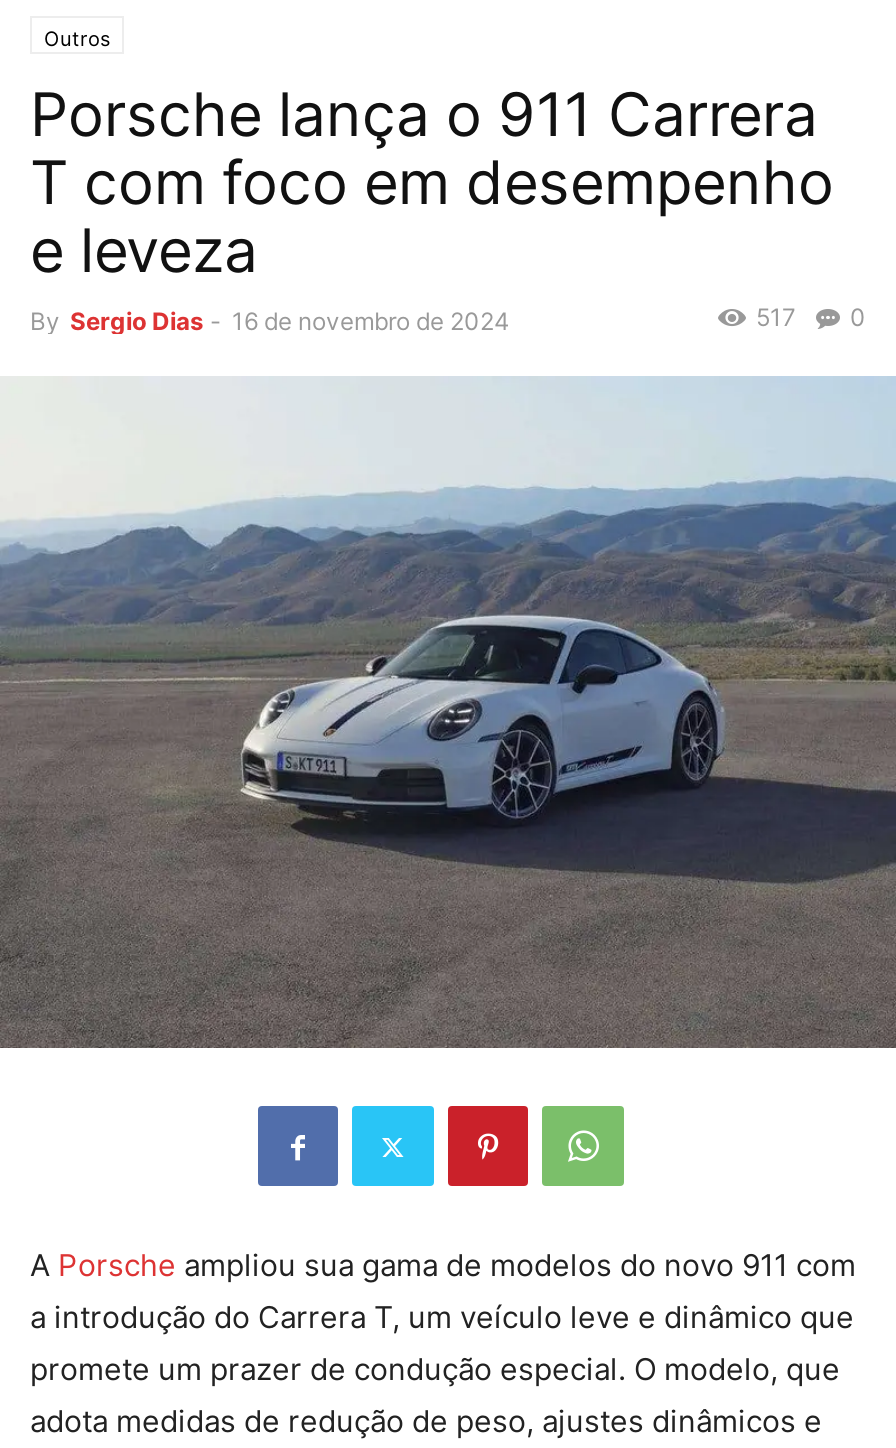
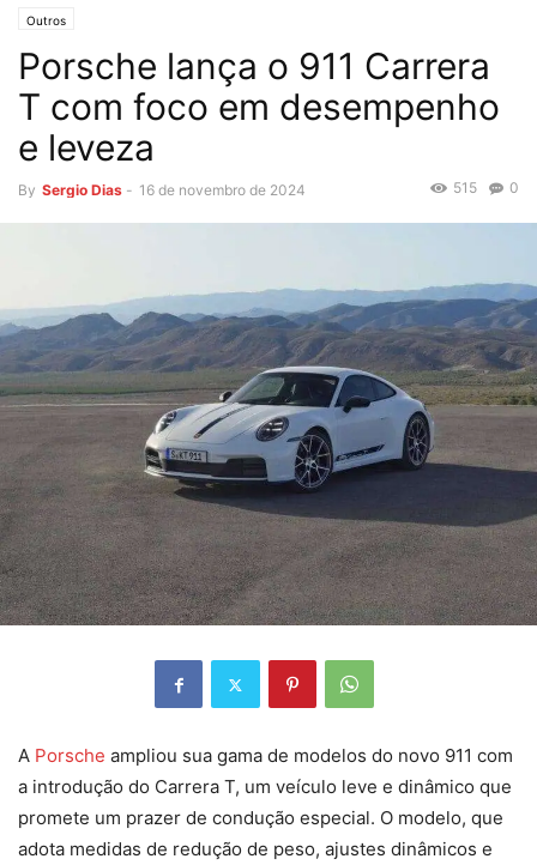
- 517 0
+ 515 0
